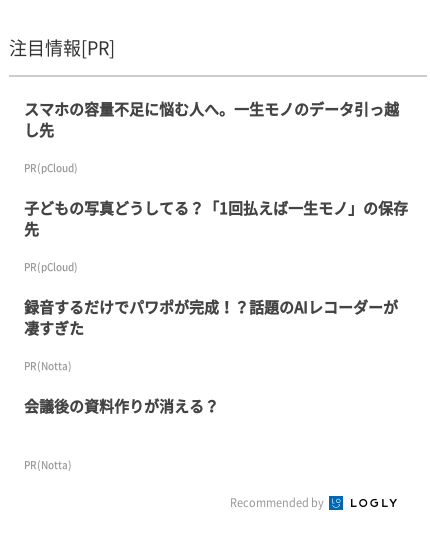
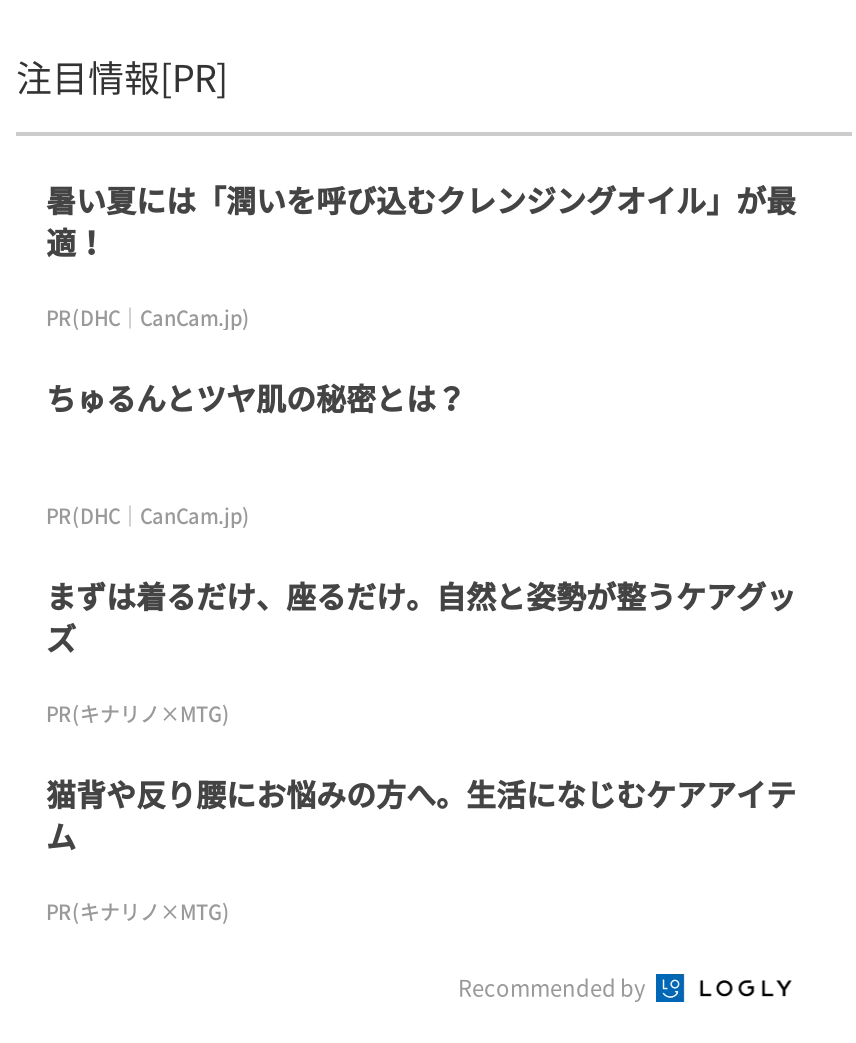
- スマホの容量不足に悩む人へ。一生モノのデータ引っ越
- し先
+ 暑い夏には「潤いを呼び込むクレンジングオイル」が最
+ 適！

- PR(pCloud)
+ PR(DHC｜CanCam.jp)

- 子どもの写真どうしてる？「1回払えば一生モノ」の保存
- 先
+ ちゅるんとツヤ肌の秘密とは？

- PR(pCloud)
+ PR(DHC｜CanCam.jp)

- 録音するだけでパワポが完成！？話題のAIレコーダーが
- 凄すぎた
+ まずは着るだけ、座るだけ。自然と姿勢が整うケアグッ
+ ズ

- PR(Notta)
+ PR(キナリノ×MTG)

- 会議後の資料作りが消える？
+ 猫背や反り腰にお悩みの方へ。生活になじむケアアイテ
+ ム

- PR(Notta)
+ PR(キナリノ×MTG)
